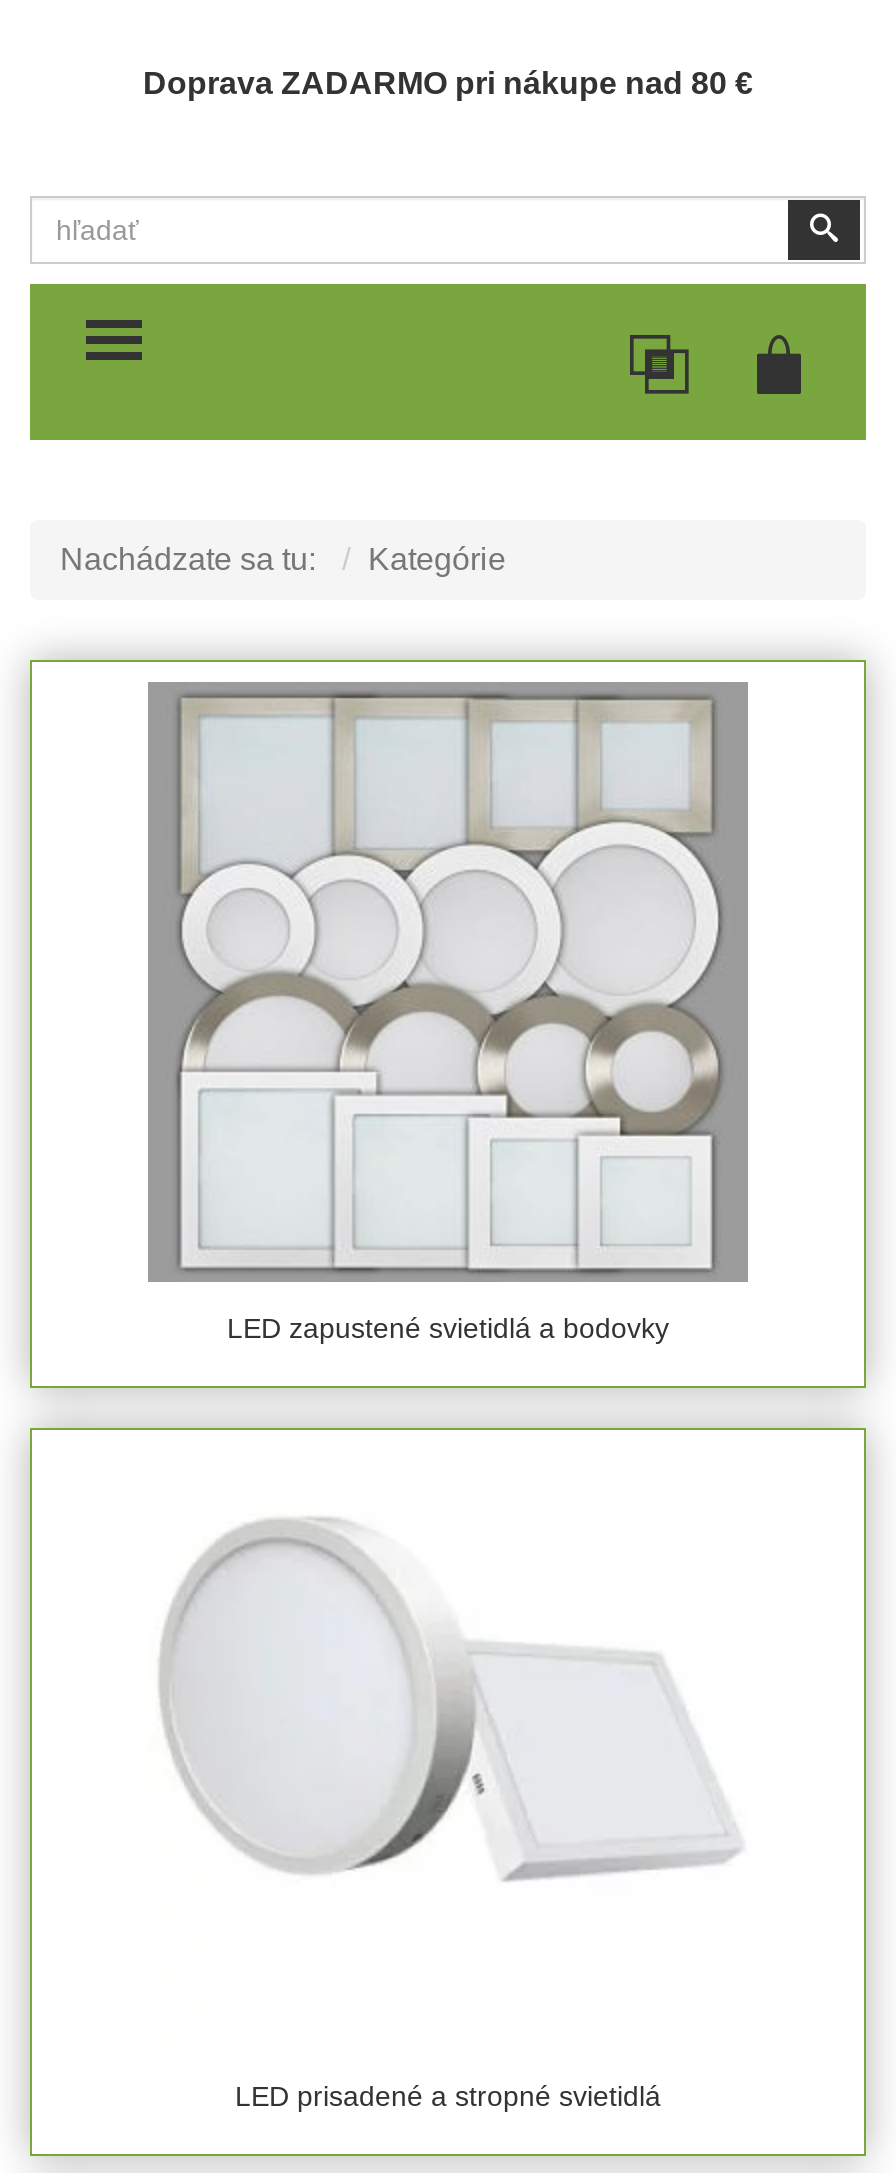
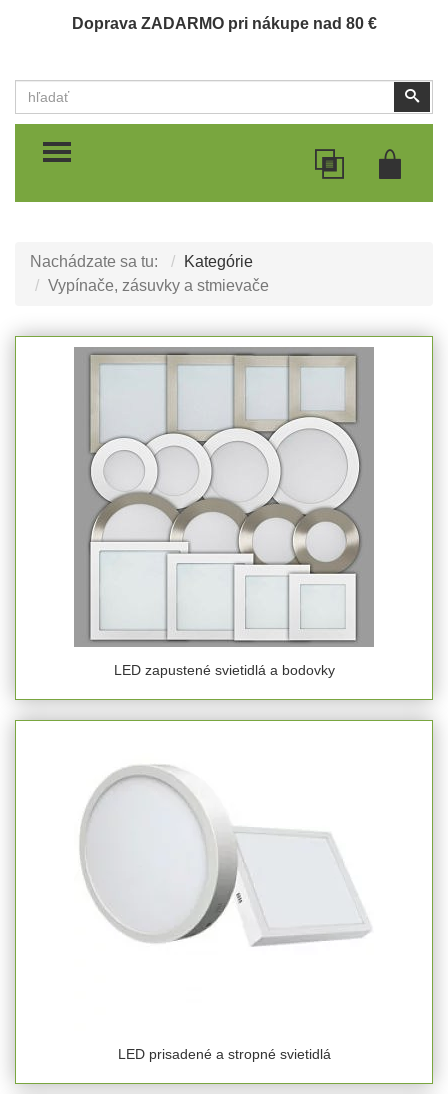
+ Vypínače, zásuvky a stmievače
